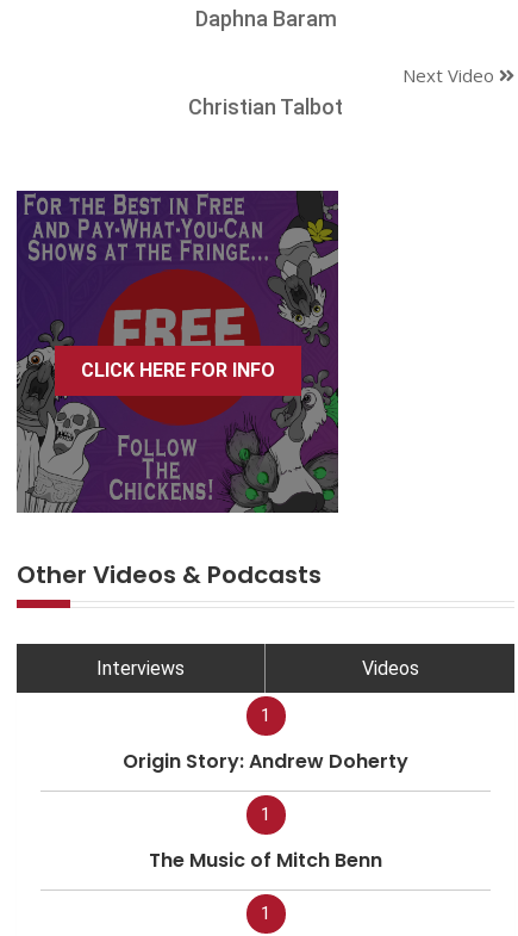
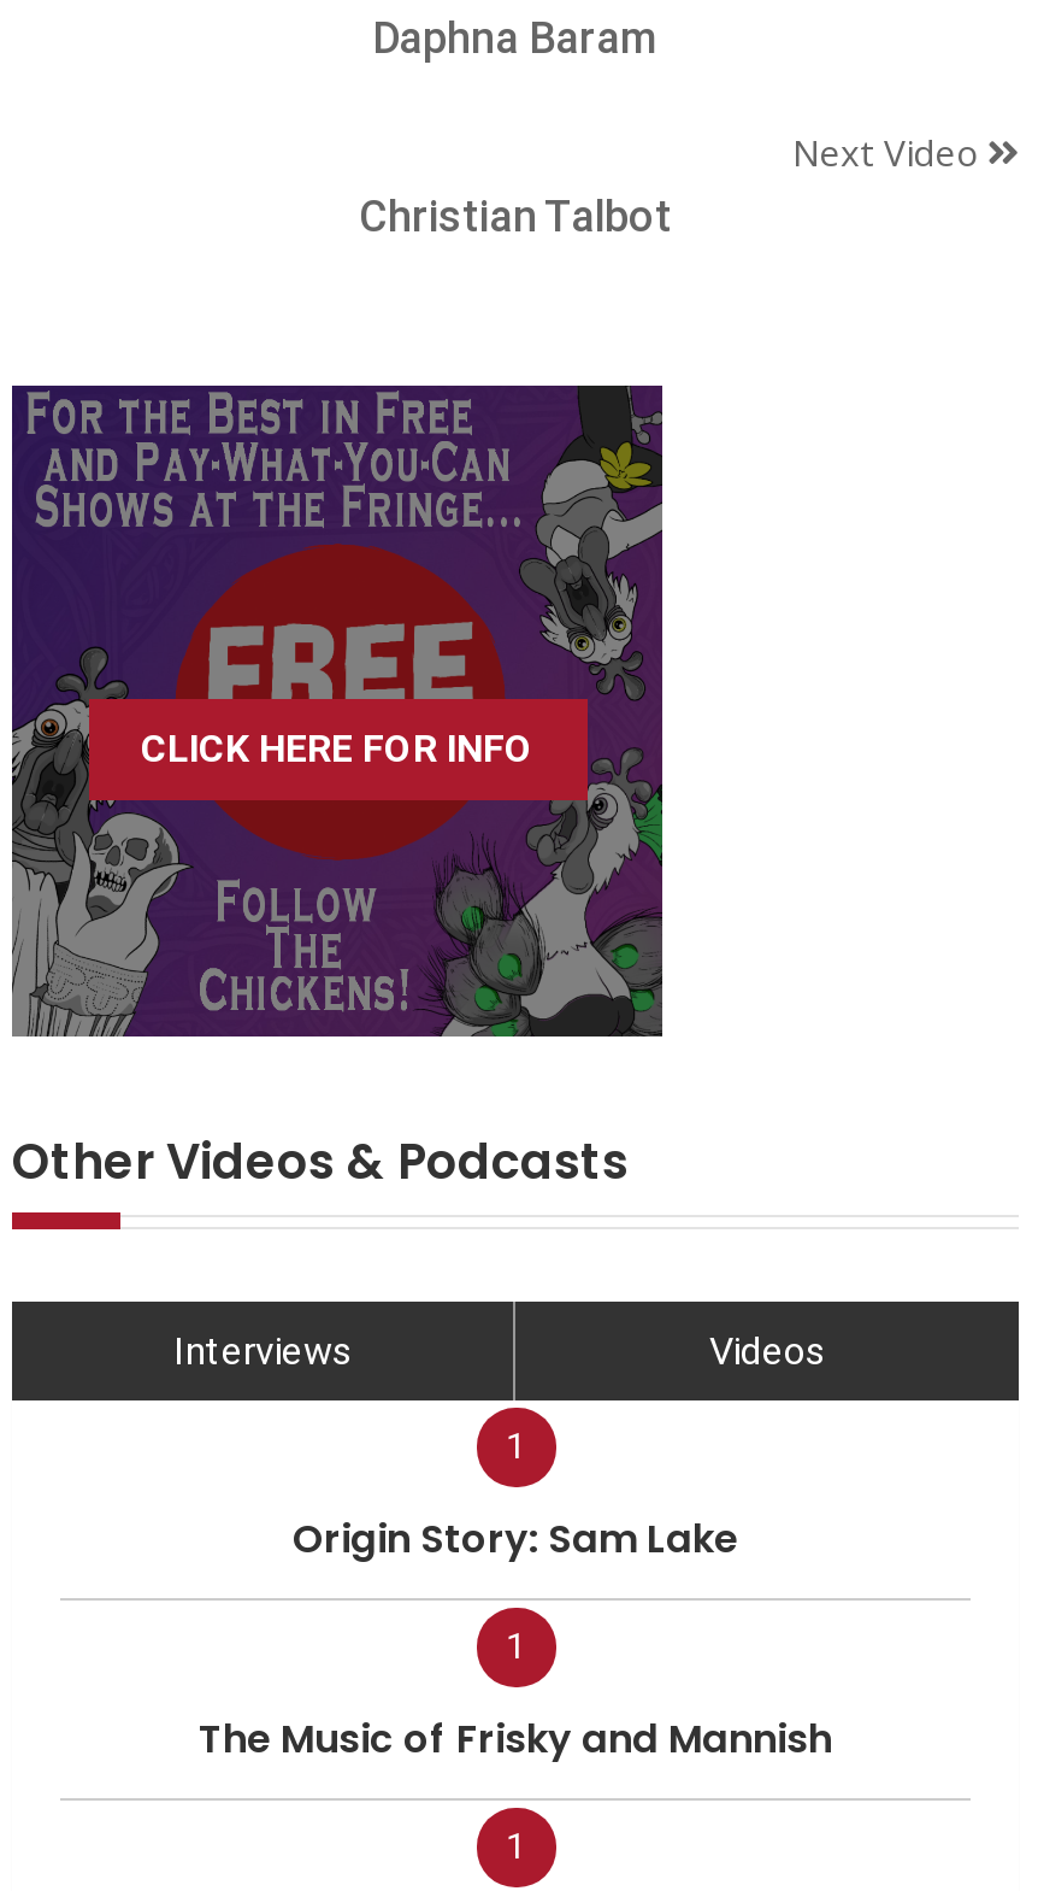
- Origin Story: Andrew Doherty
+ Origin Story: Sam Lake

- The Music of Mitch Benn
+ The Music of Frisky and Mannish
